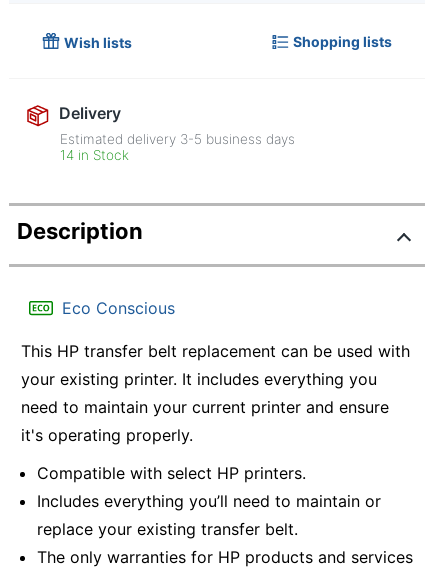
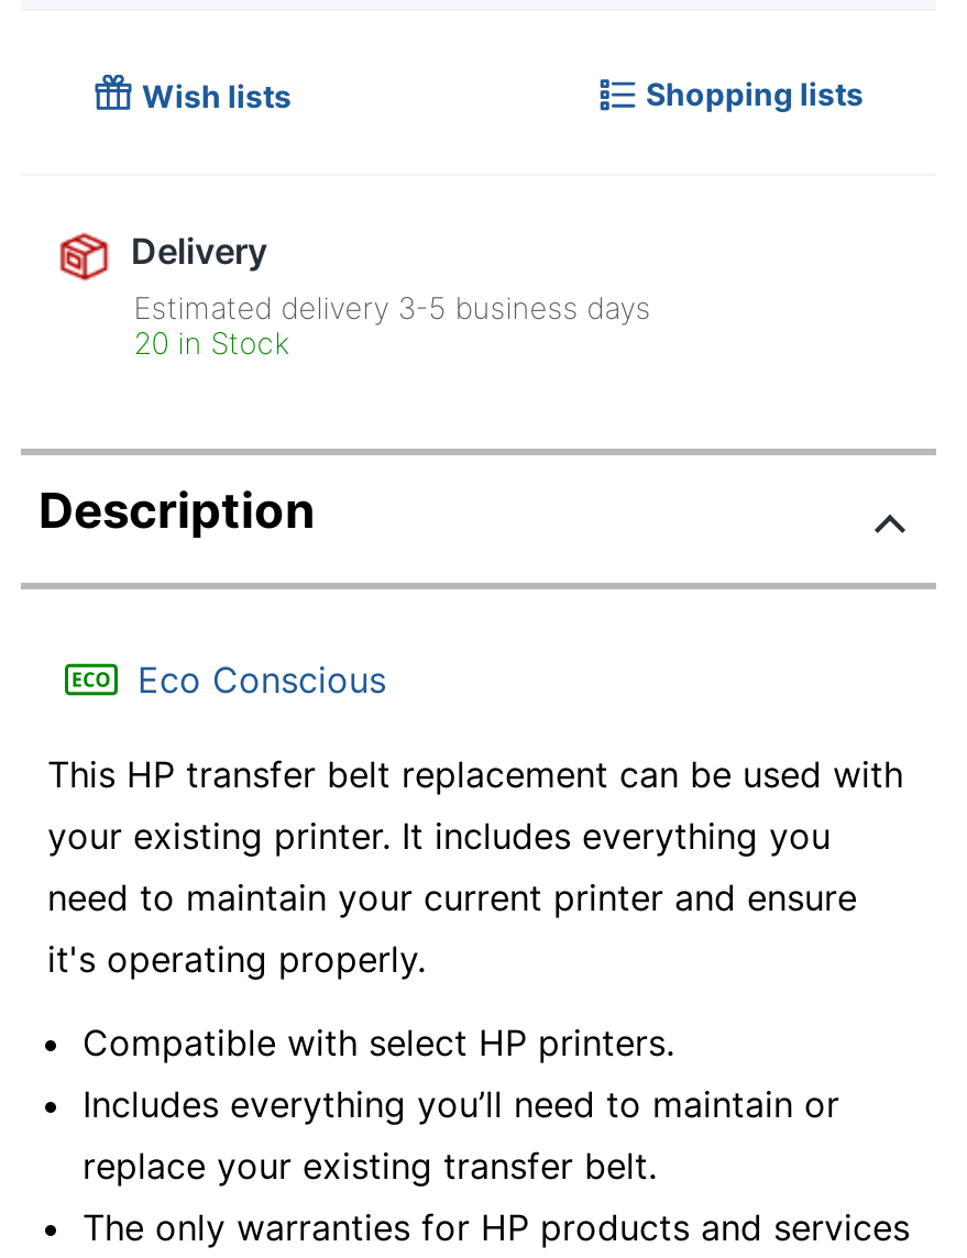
- 14 in Stock
+ 20 in Stock
